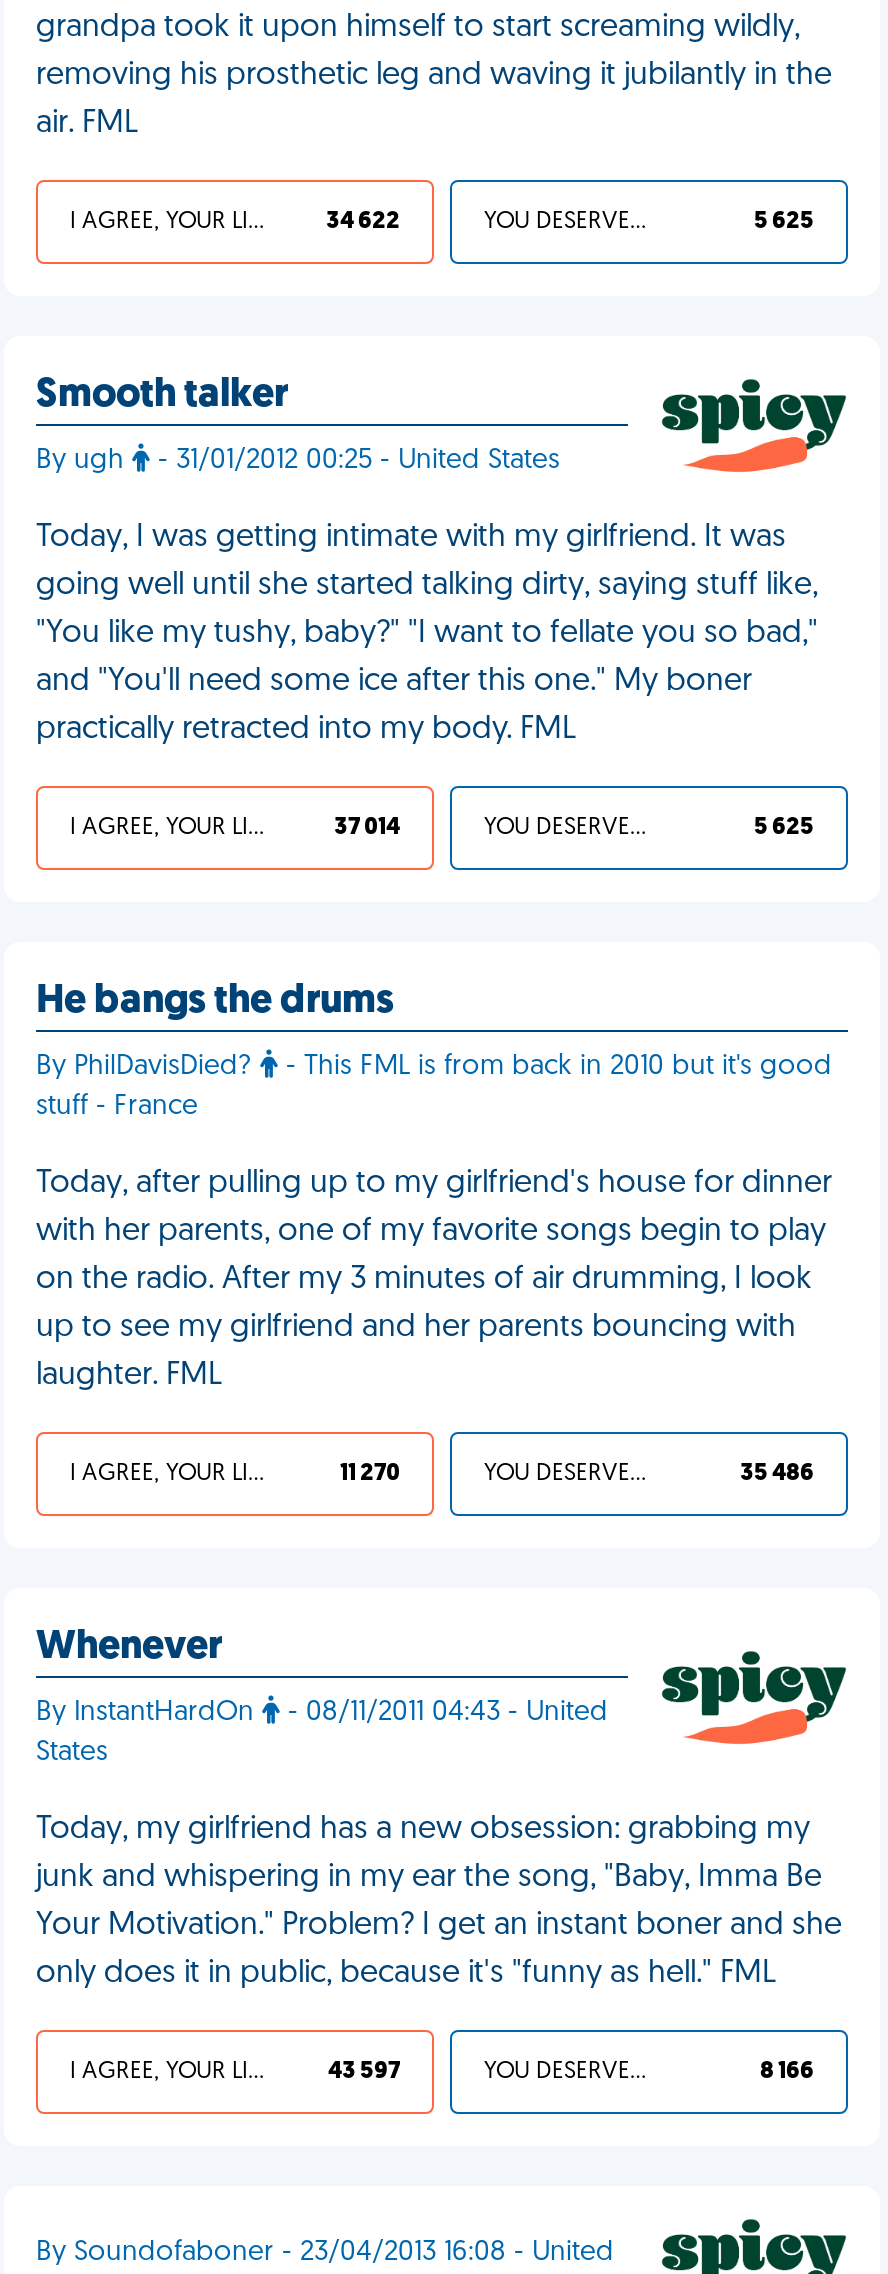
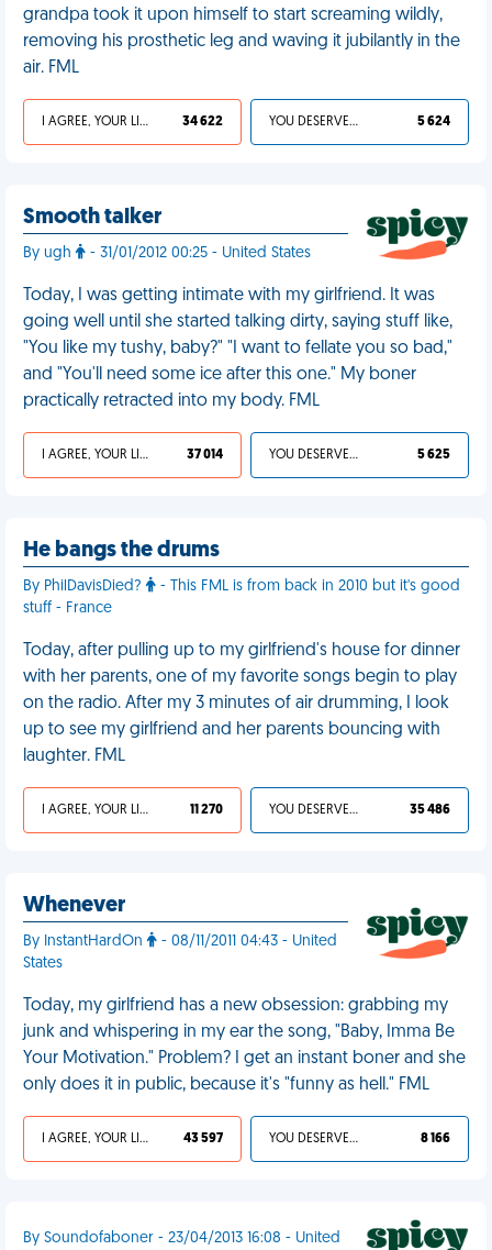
- 5 625
+ 5 624
